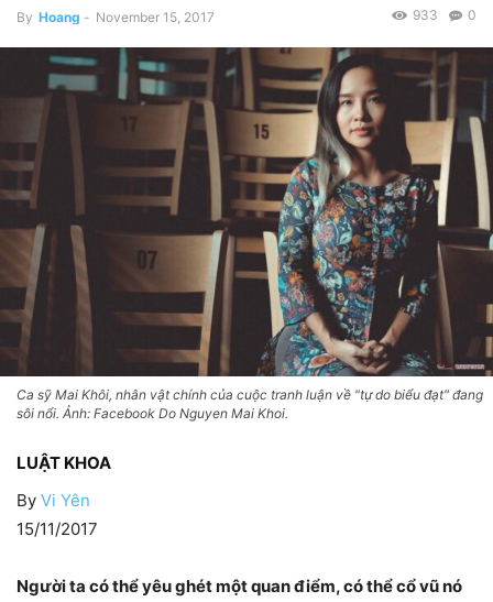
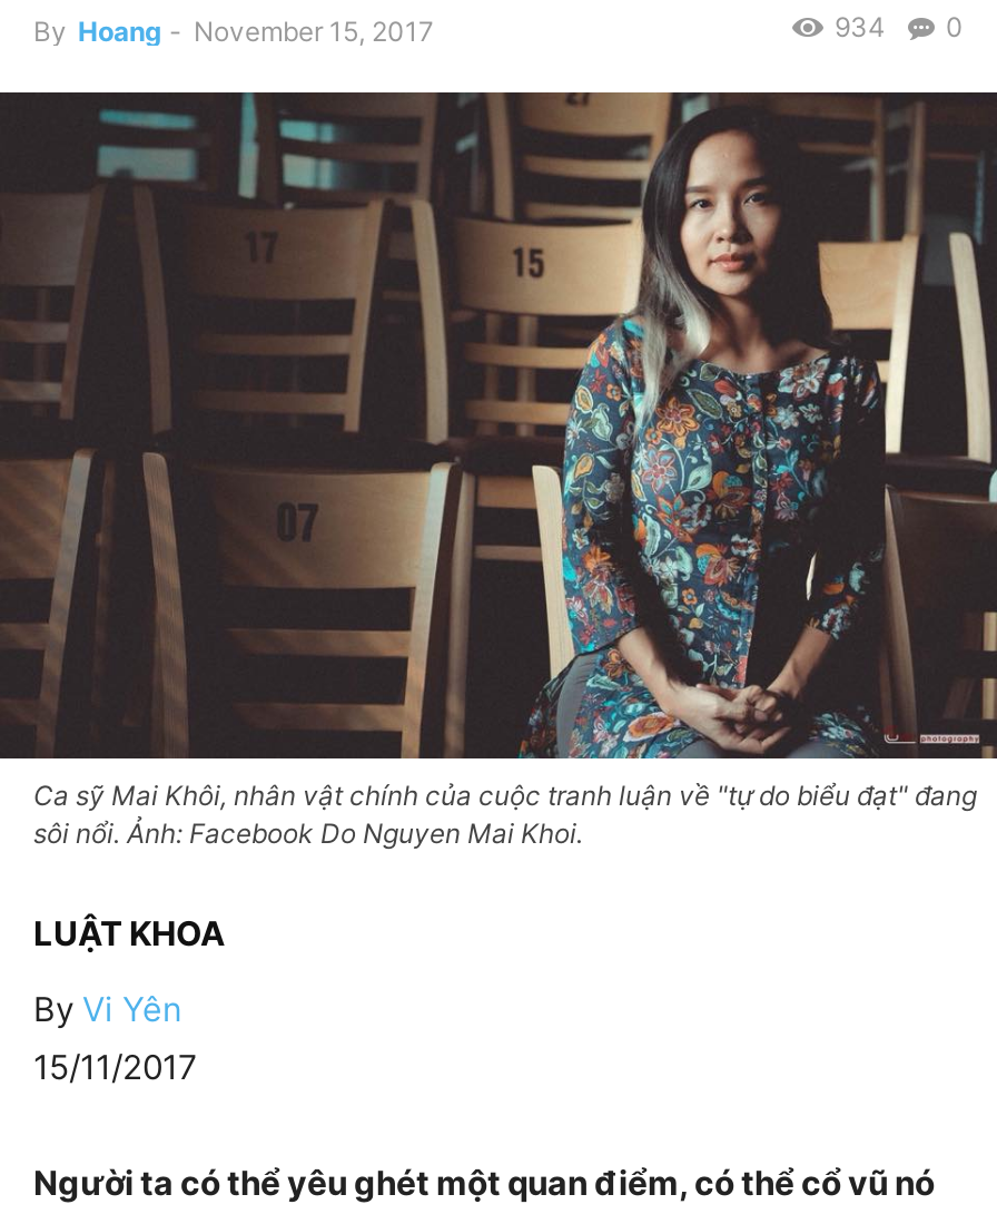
- 933 0
+ 934 0
